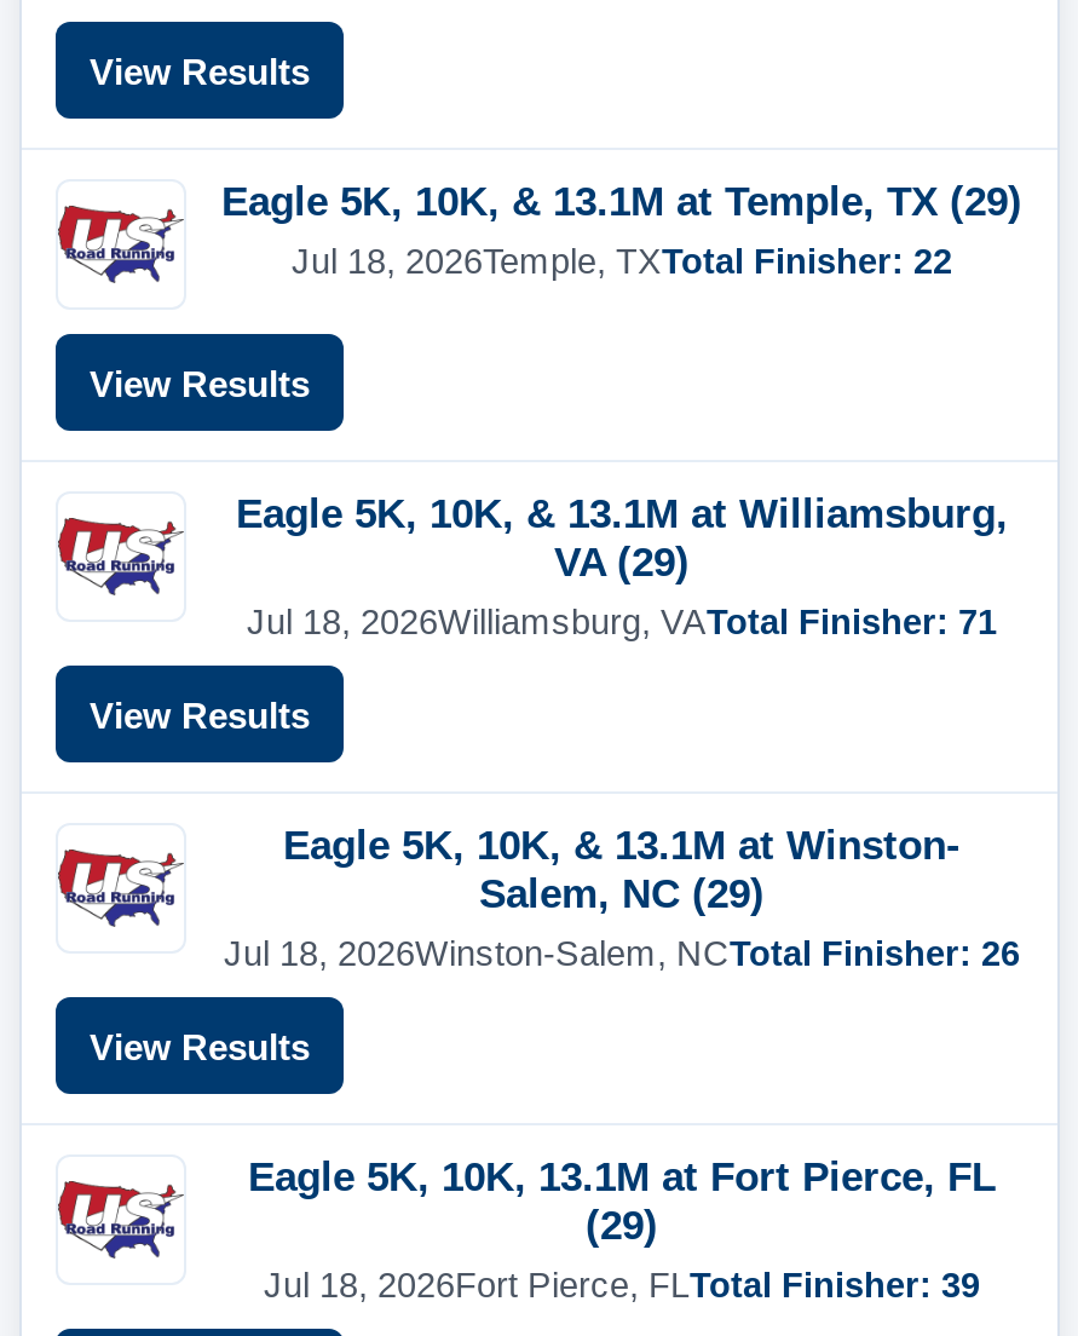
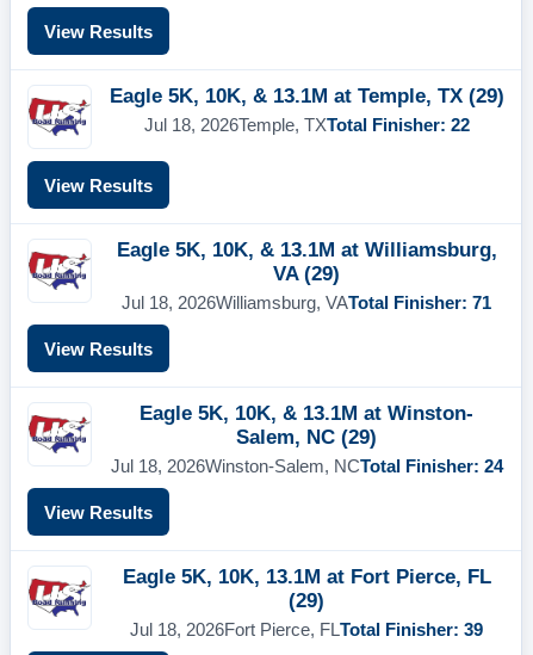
- Jul 18, 2026Winston-Salem, NCTotal Finisher: 26
+ Jul 18, 2026Winston-Salem, NCTotal Finisher: 24
